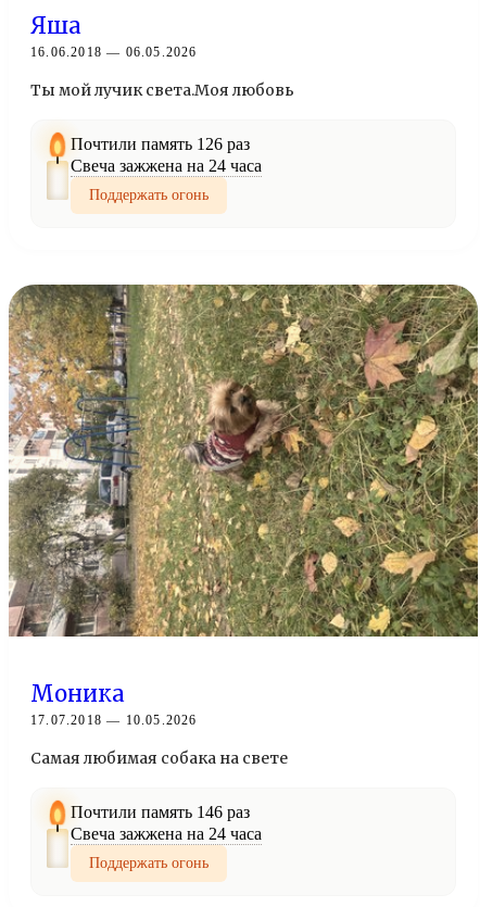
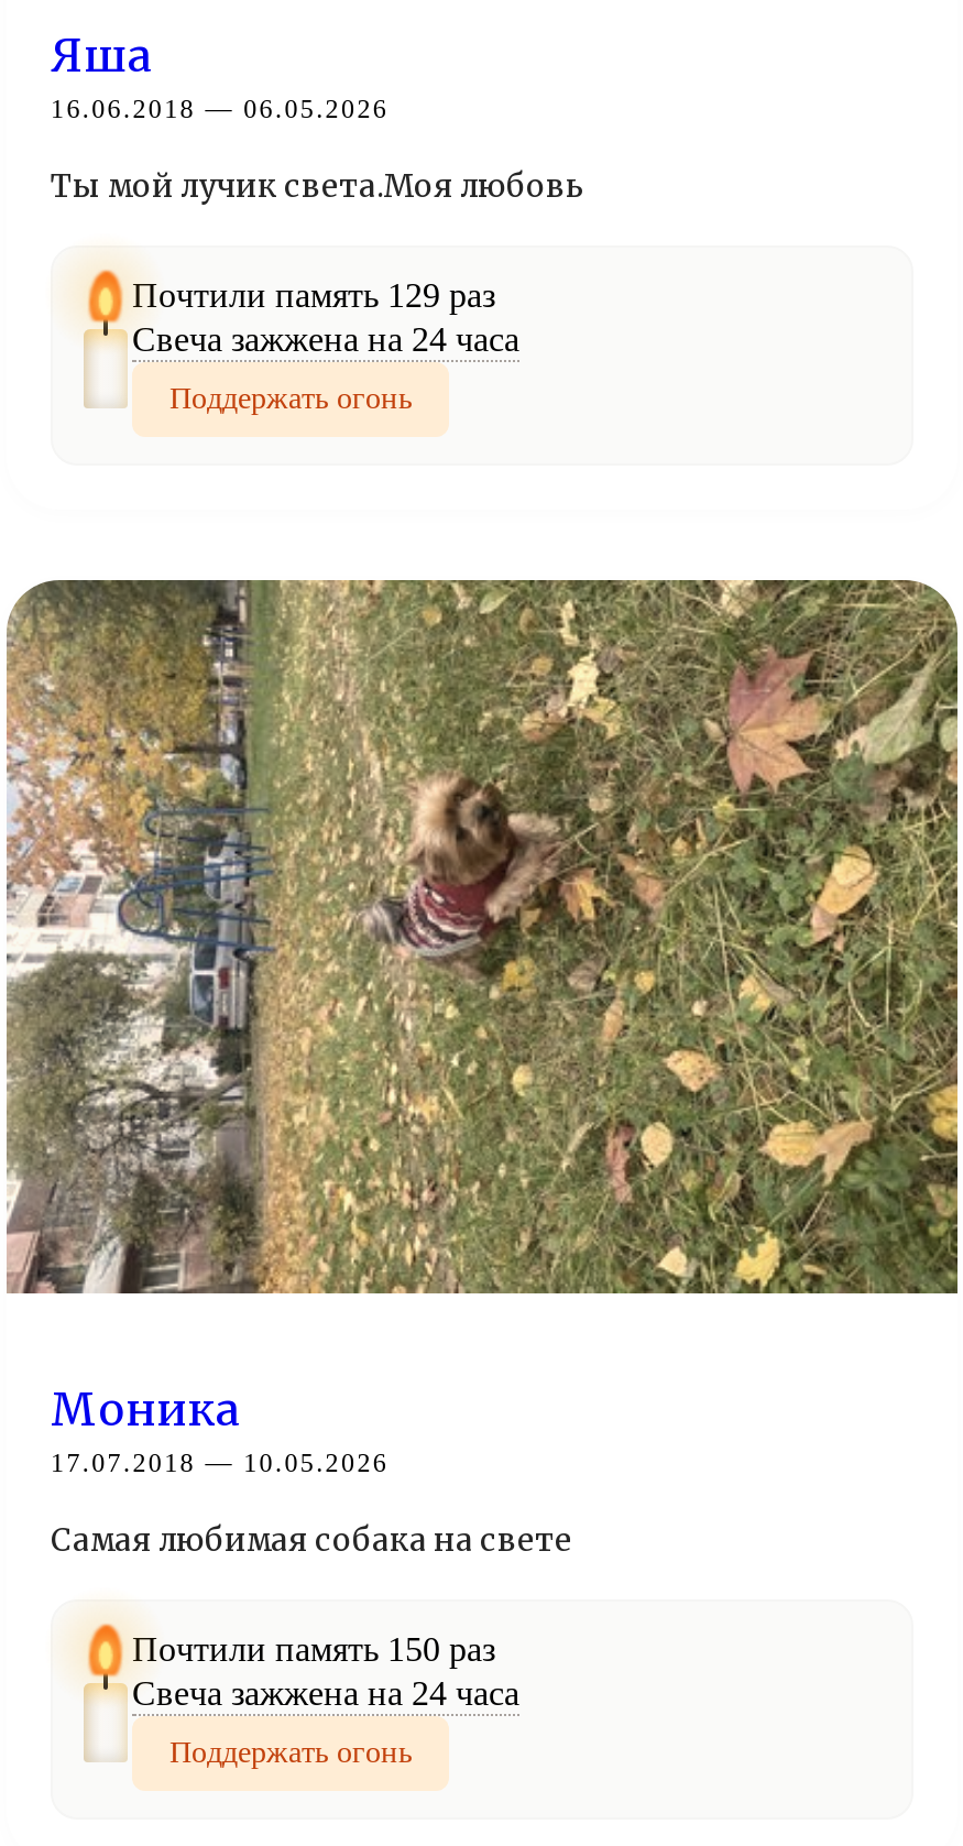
- Почтили память 126 раз
+ Почтили память 129 раз

- Почтили память 146 раз
+ Почтили память 150 раз
